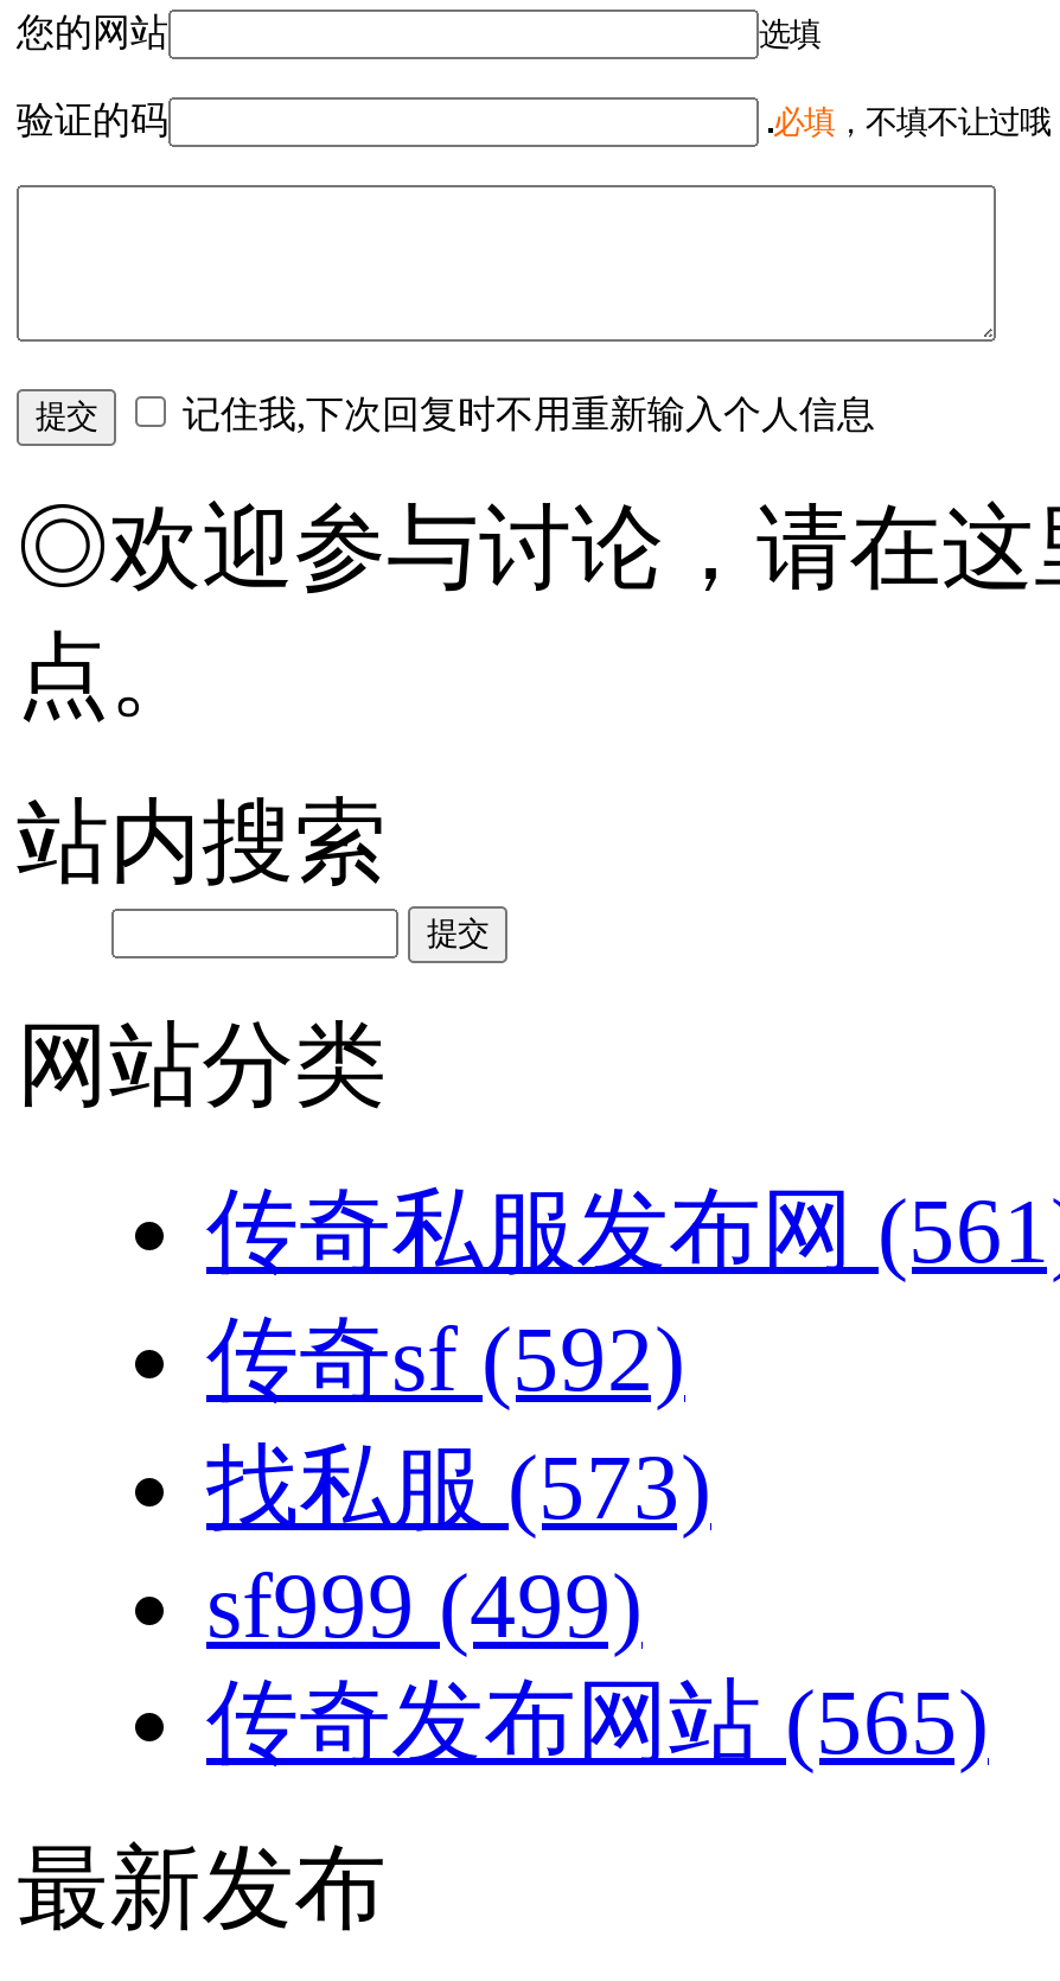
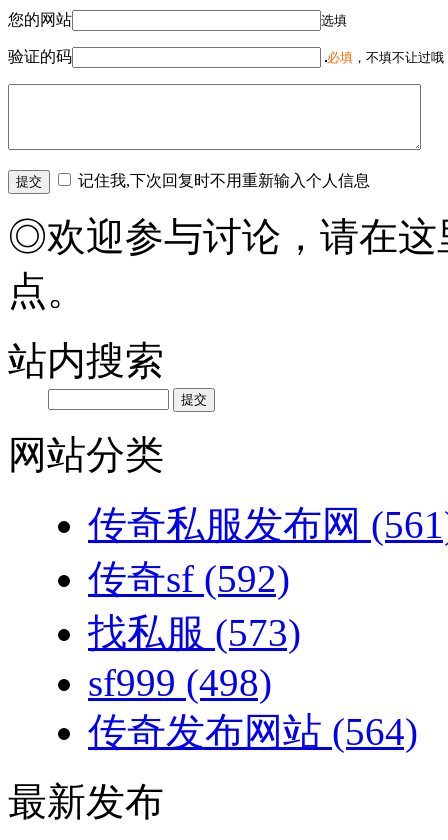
- sf999 (499)
+ sf999 (498)

- 传奇发布网站(565)
+ 传奇发布网站(564)
